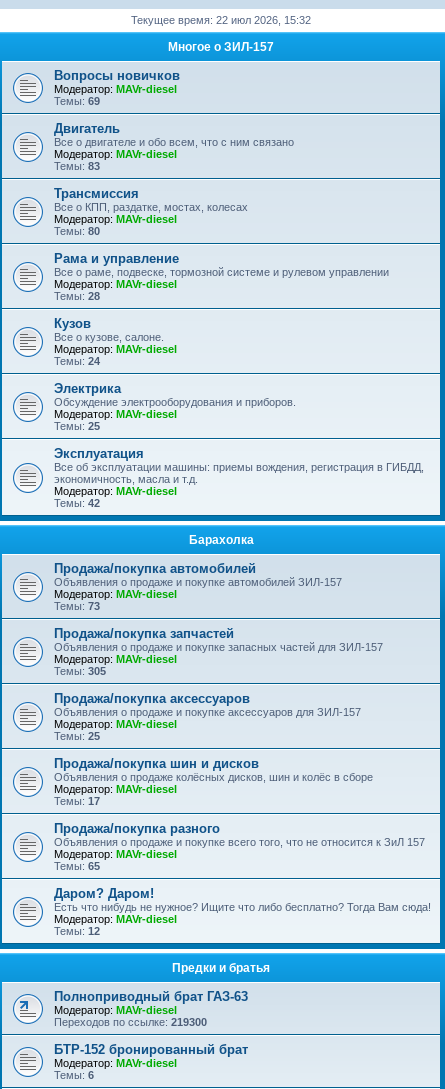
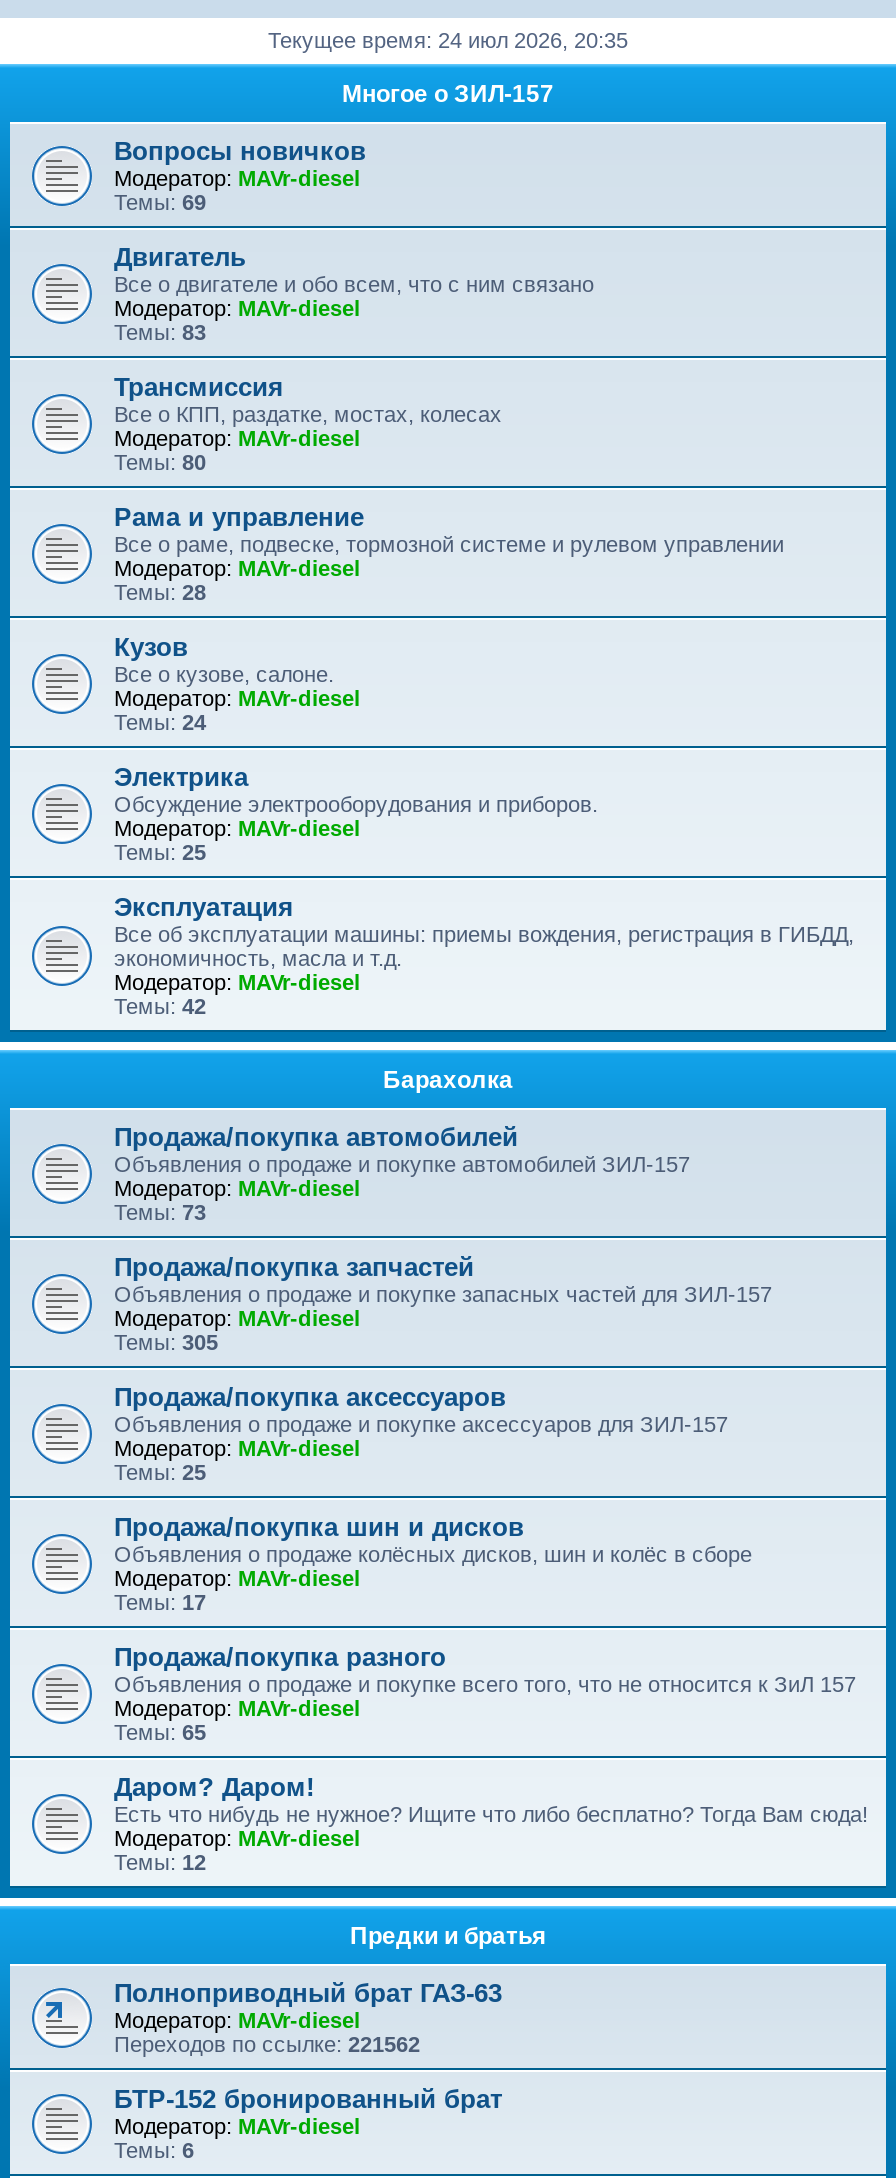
- Текущее время: 22 июл 2026, 15:32
+ Текущее время: 24 июл 2026, 20:35

- Переходов по ссылке: 219300
+ Переходов по ссылке: 221562
